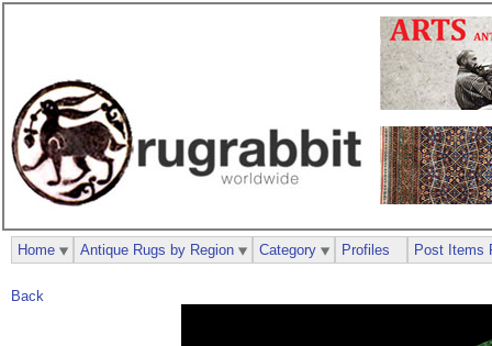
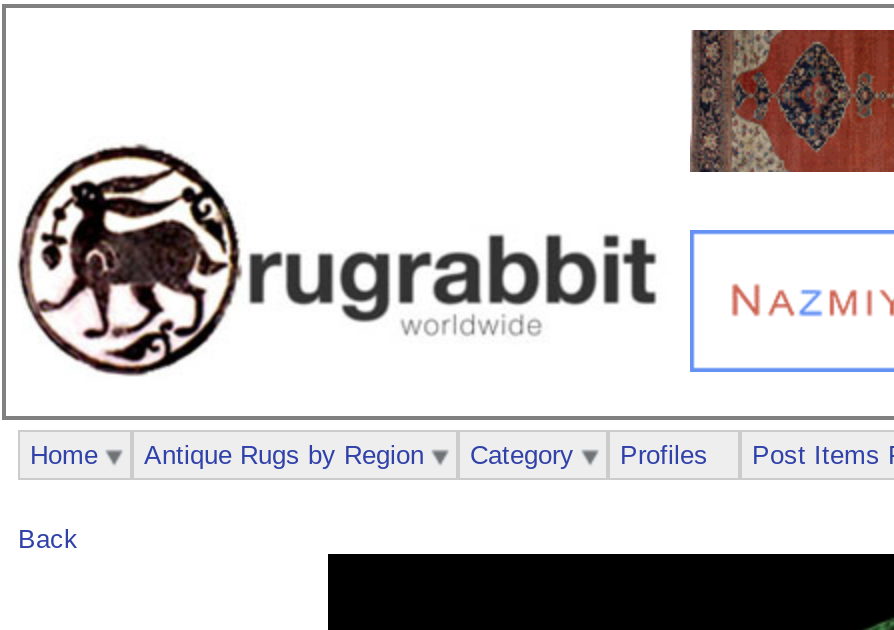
- [image]
+ [image]

- [image]
+ [image]
